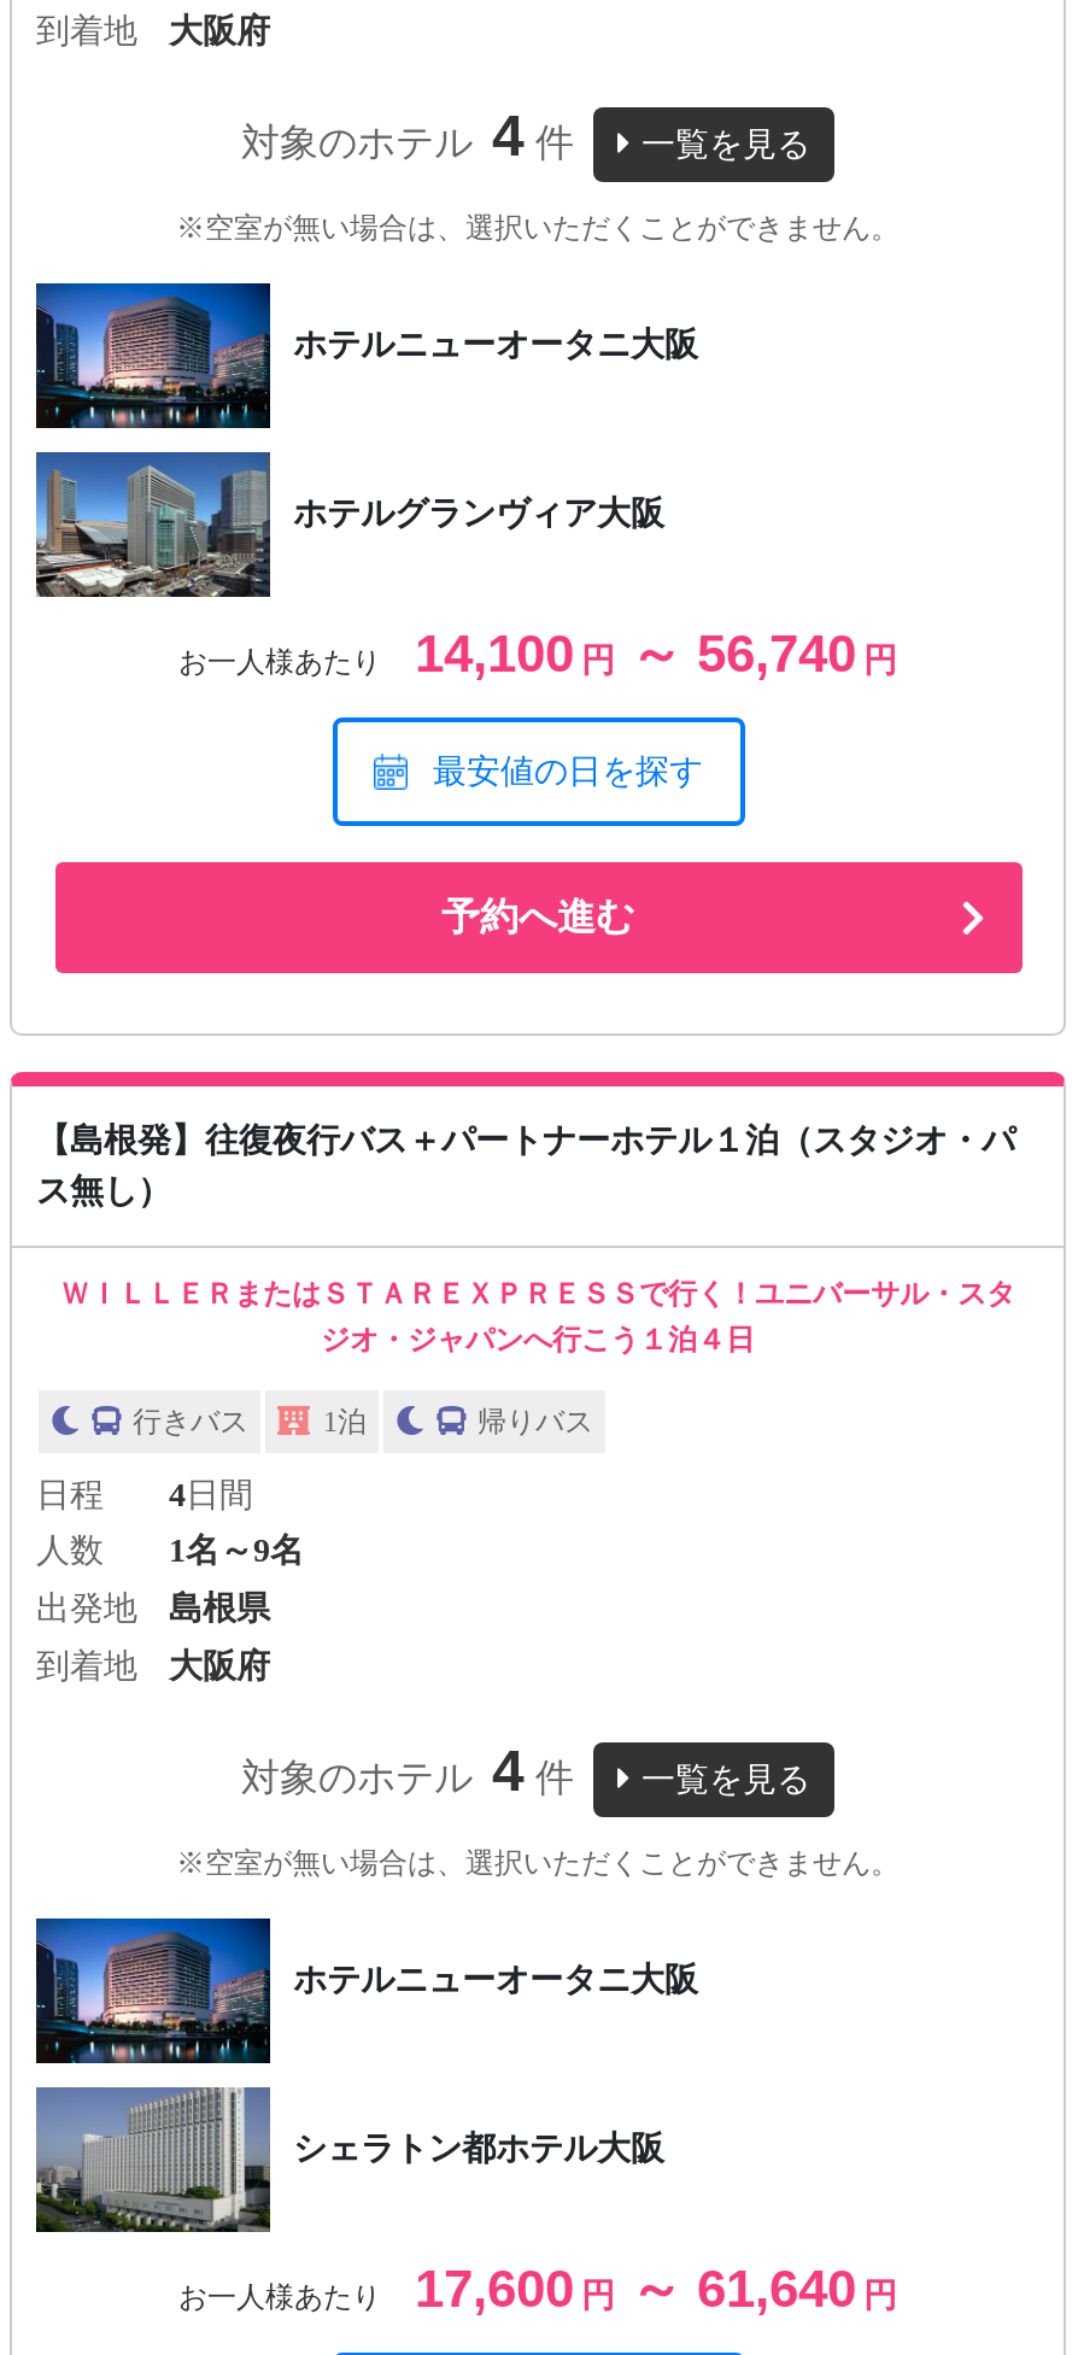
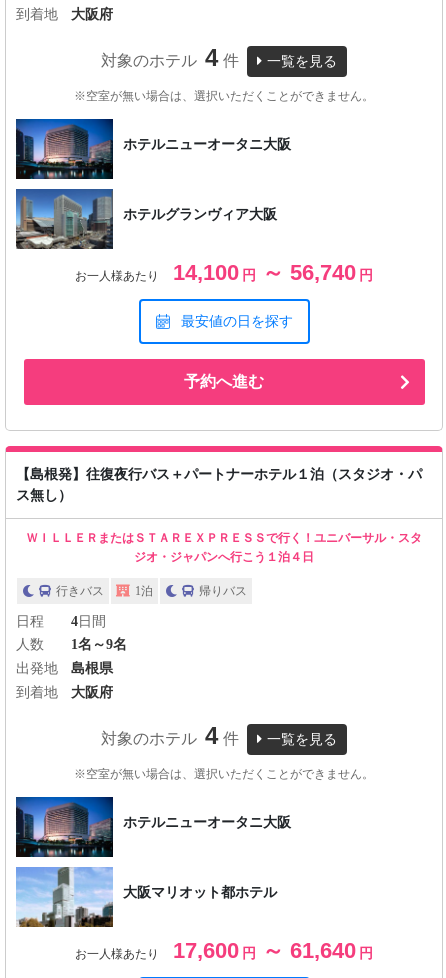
- [image]
- シェラトン都ホテル大阪
+ [image]
+ 大阪マリオット都ホテル
